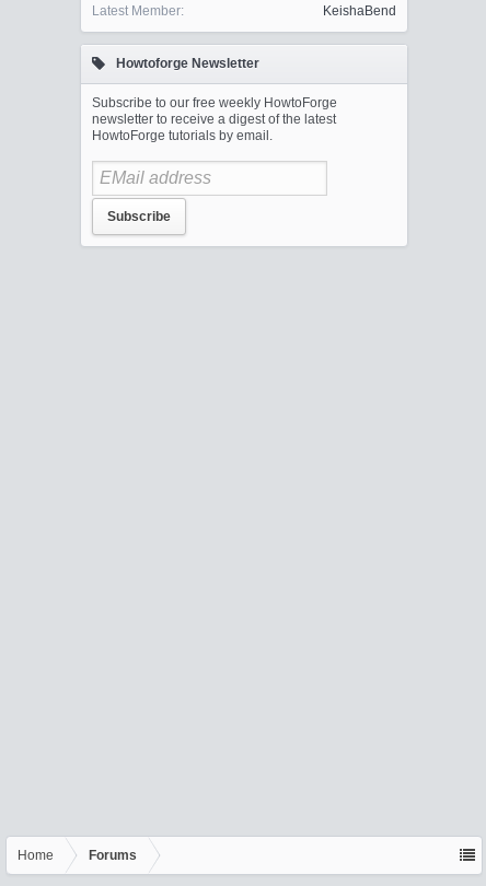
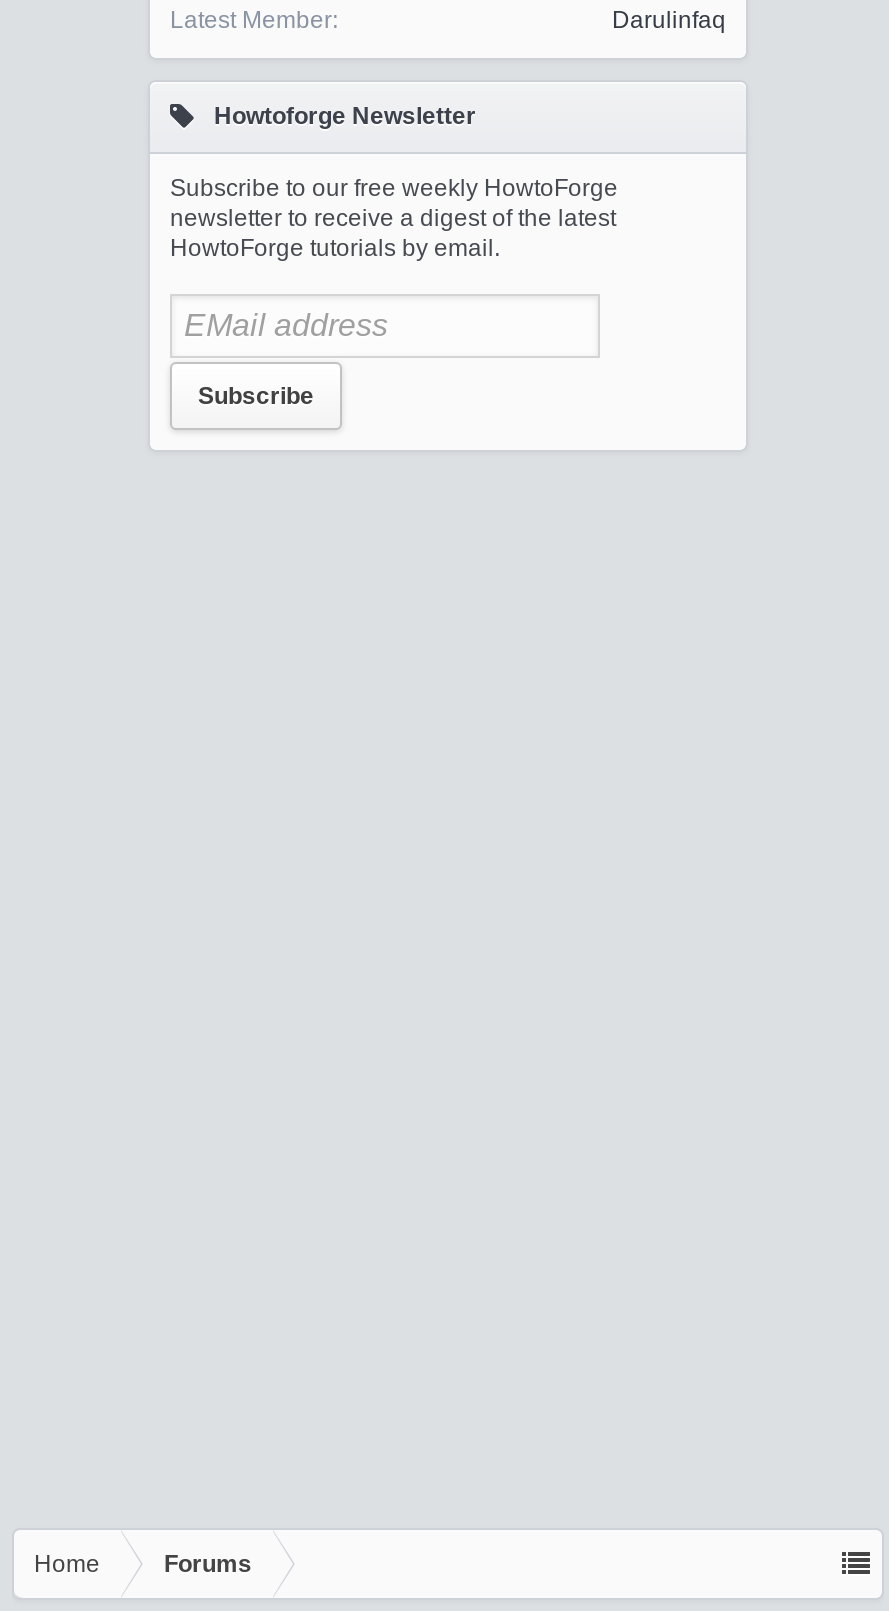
- KeishaBend
+ Darulinfaq
